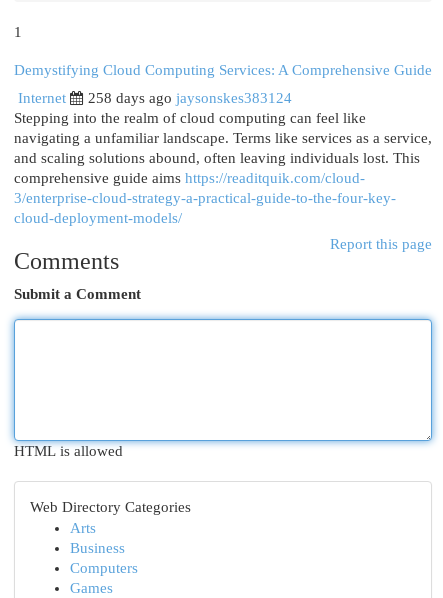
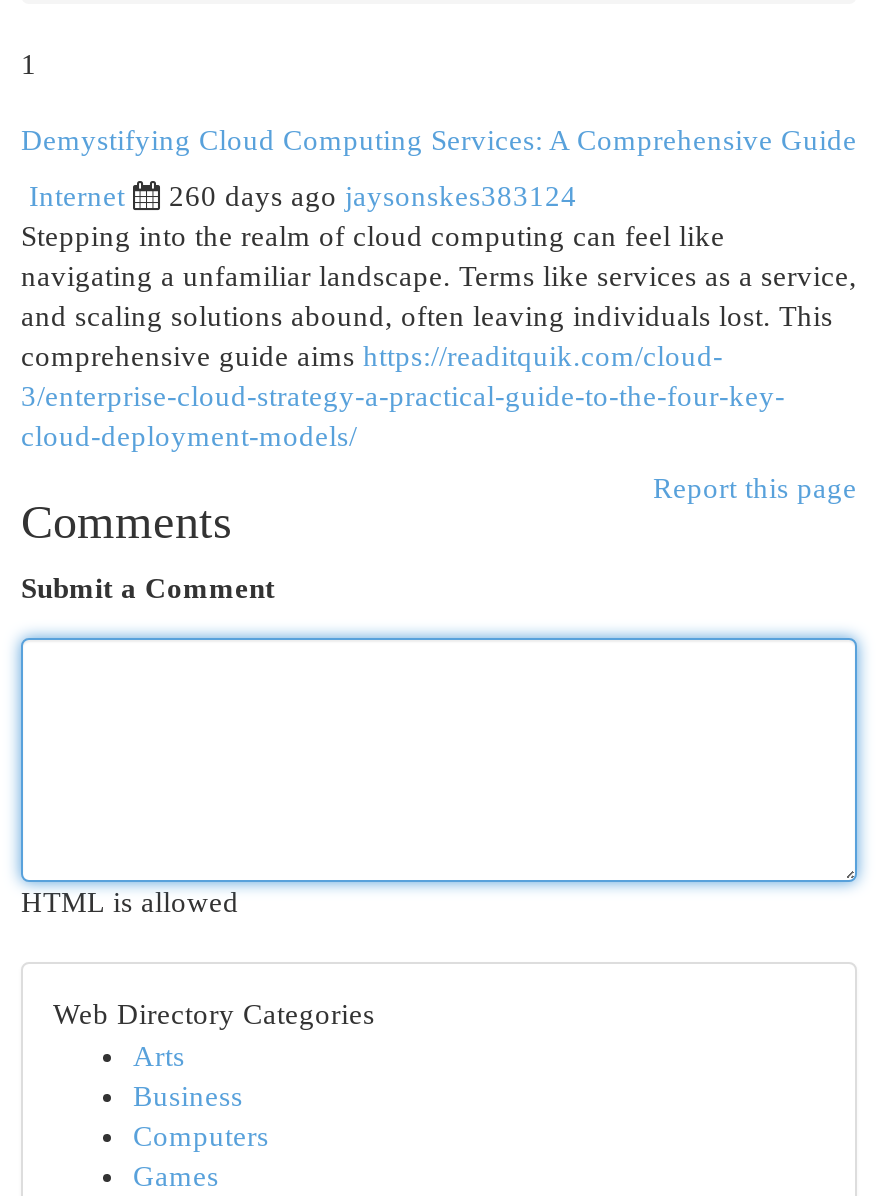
- 258 days ago jaysonskes383124
+ 260 days ago jaysonskes383124
